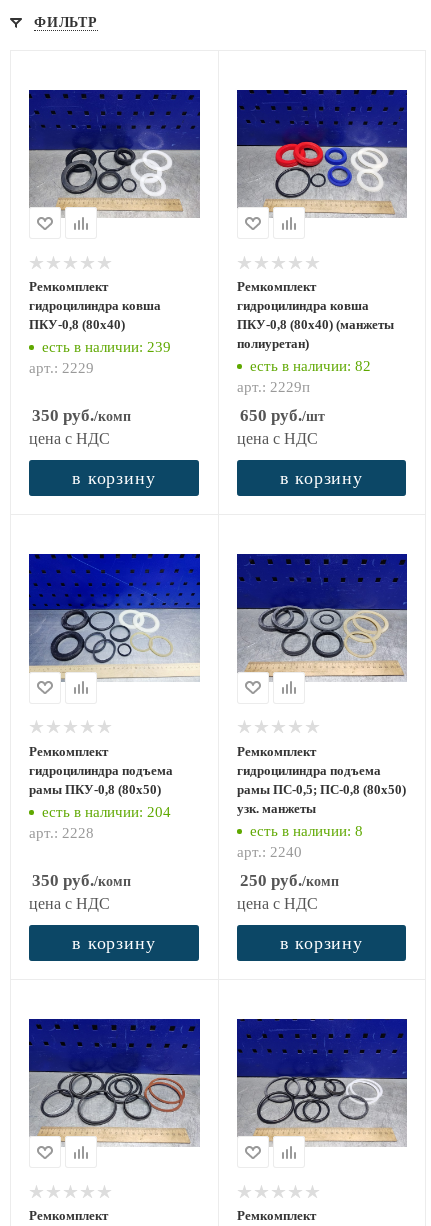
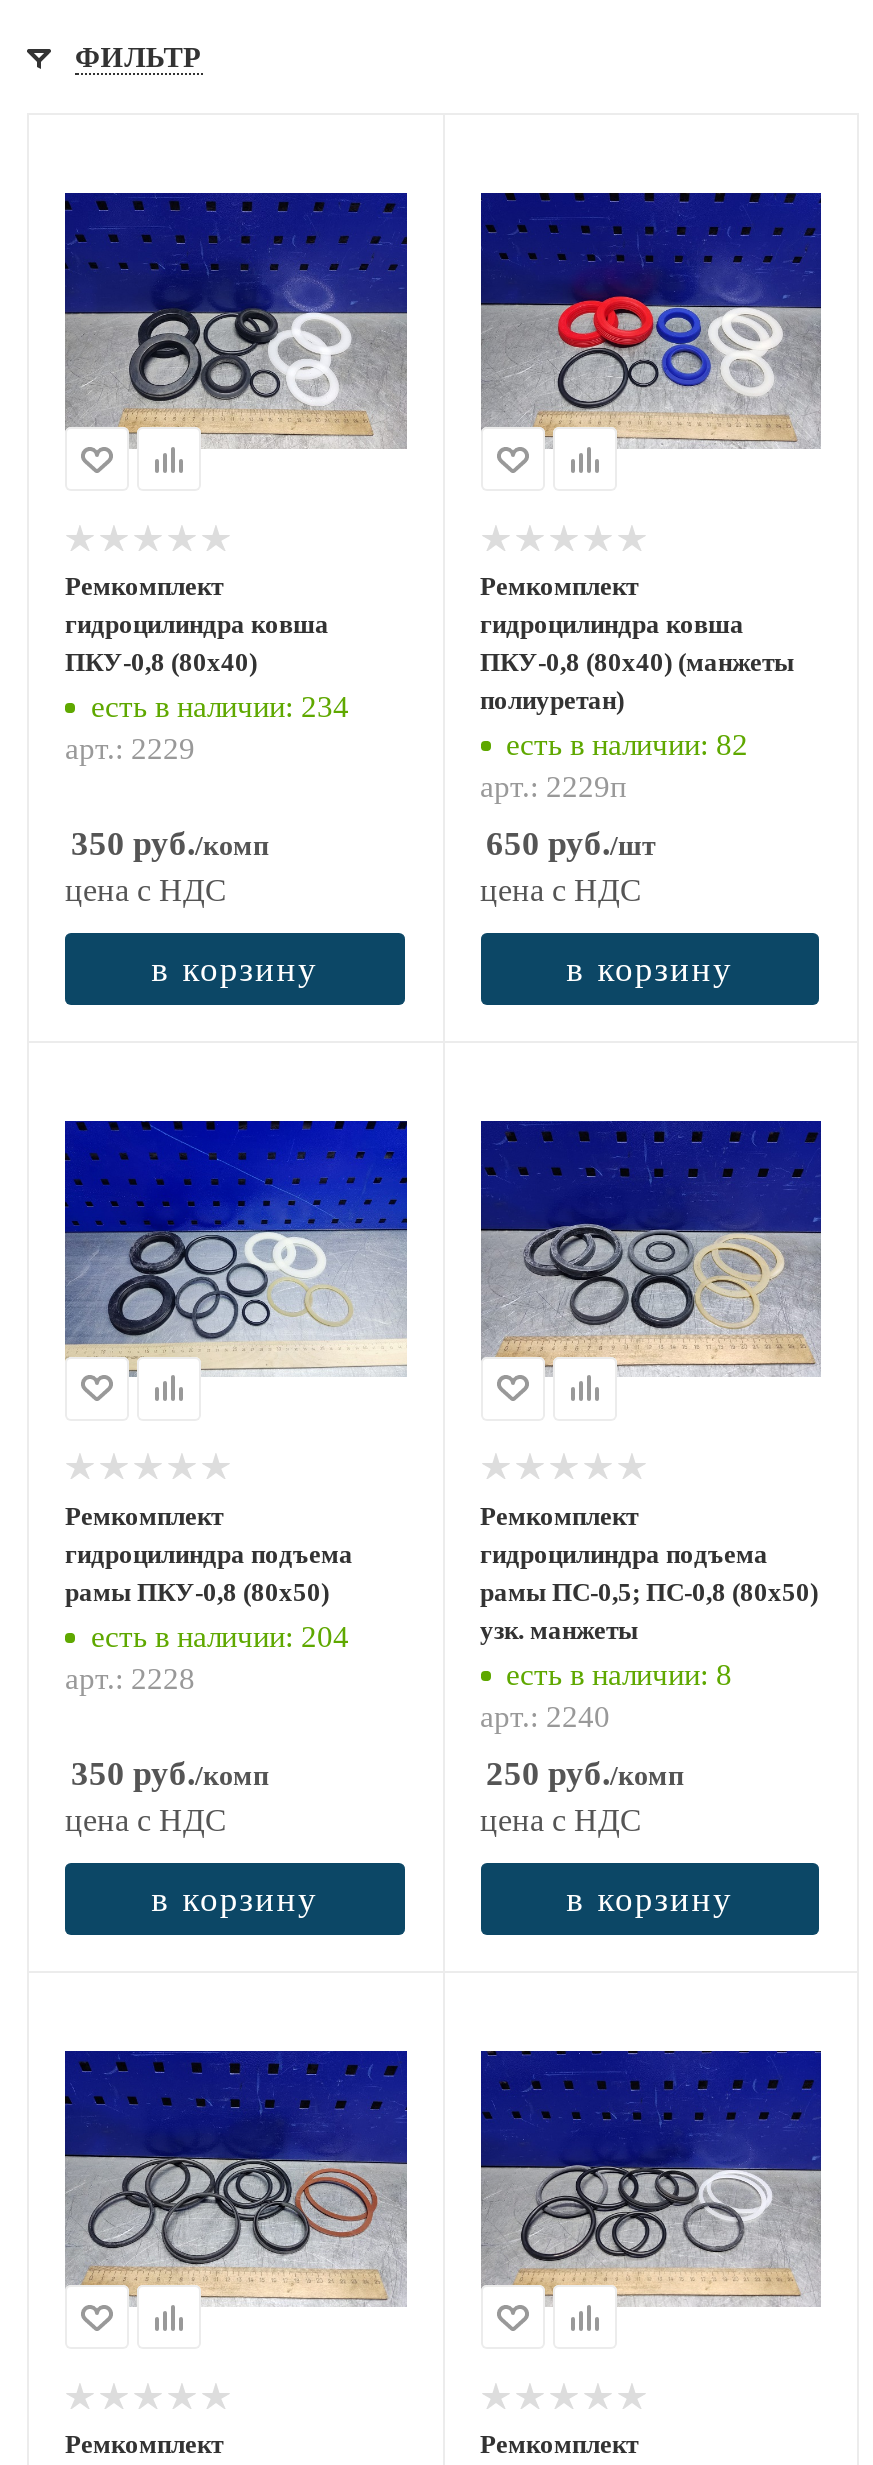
- есть в наличии: 239
+ есть в наличии: 234
